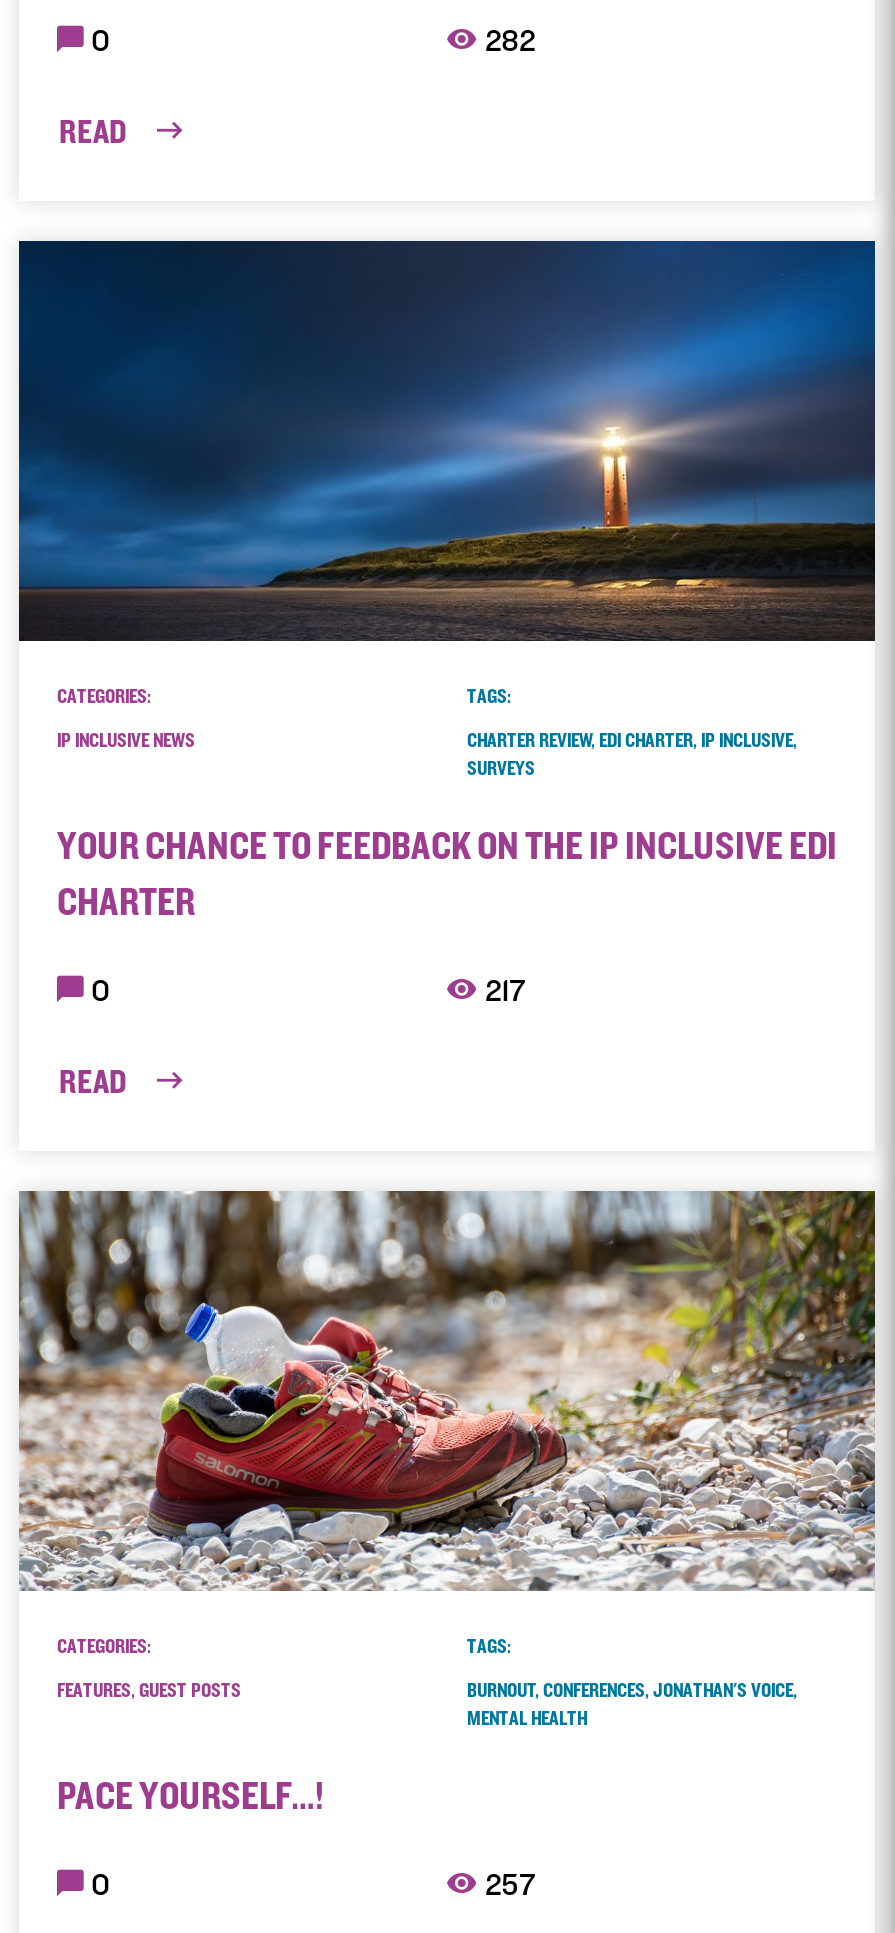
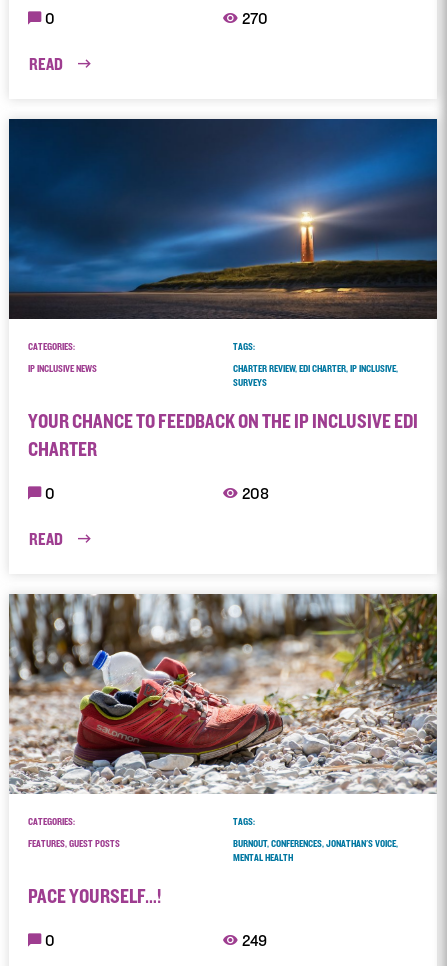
- 282
+ 270

- 217
+ 208

- 257
+ 249
